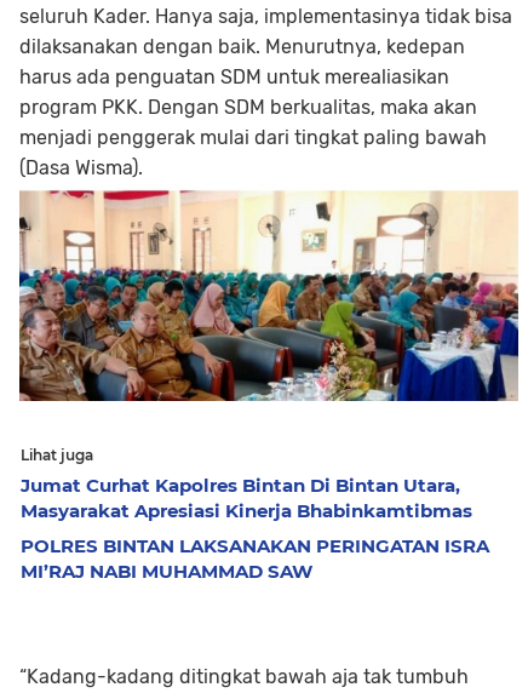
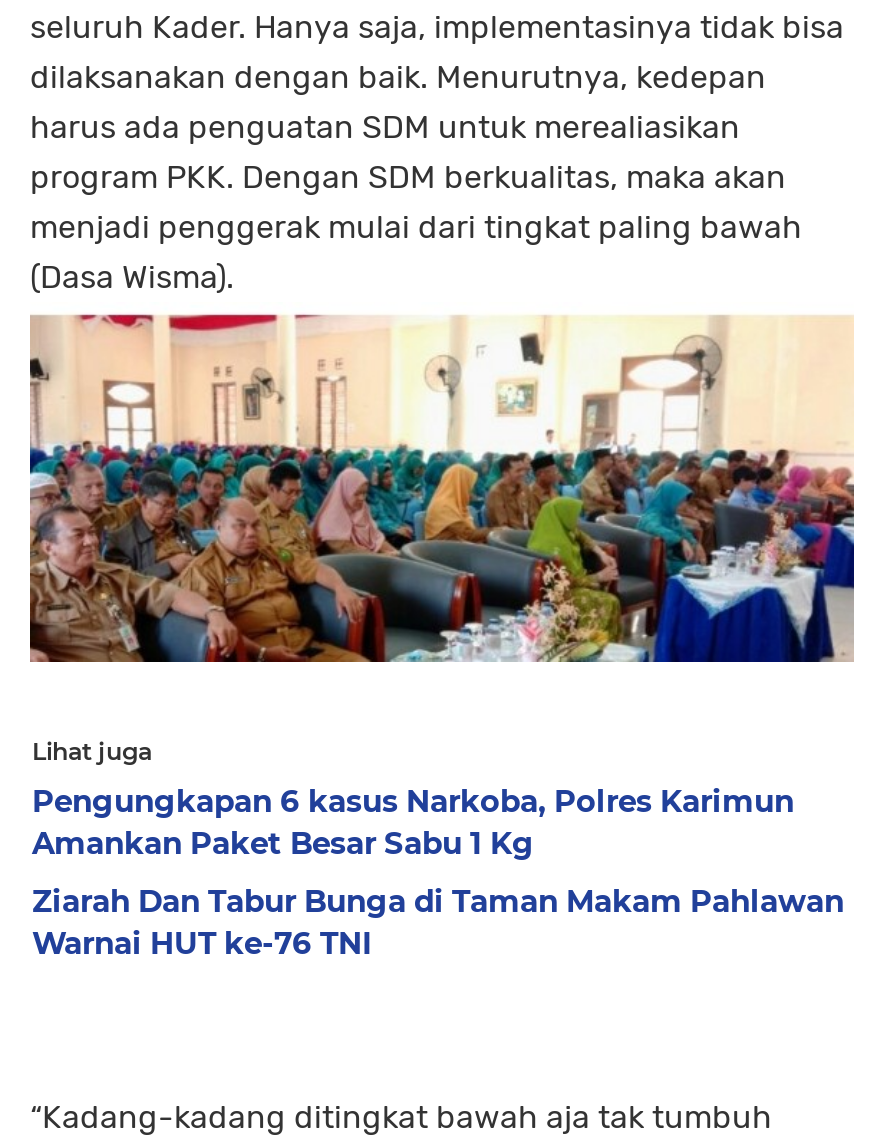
- Jumat Curhat Kapolres Bintan Di Bintan Utara,
- Masyarakat Apresiasi Kinerja Bhabinkamtibmas
+ Pengungkapan 6 kasus Narkoba, Polres Karimun
+ Amankan Paket Besar Sabu 1 Kg

- POLRES BINTAN LAKSANAKAN PERINGATAN ISRA
- MI’RAJ NABI MUHAMMAD SAW
+ Ziarah Dan Tabur Bunga di Taman Makam Pahlawan
+ Warnai HUT ke-76 TNI
